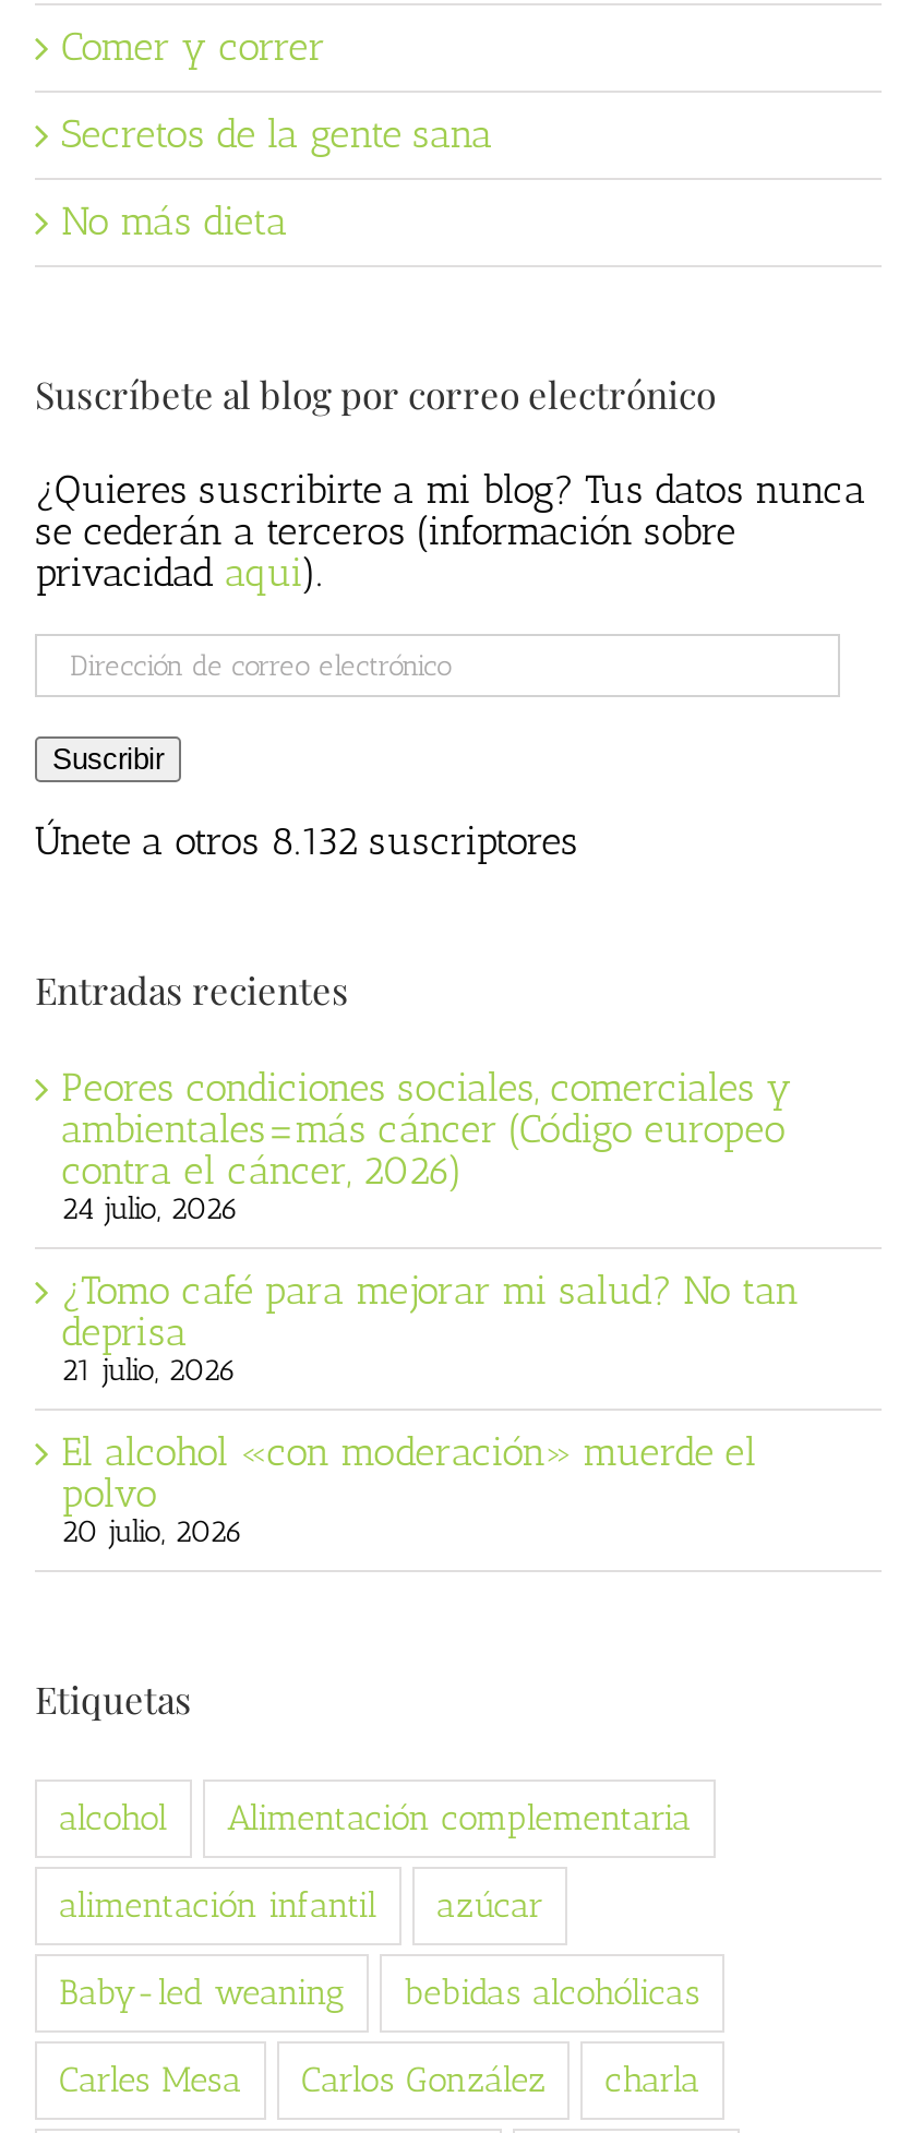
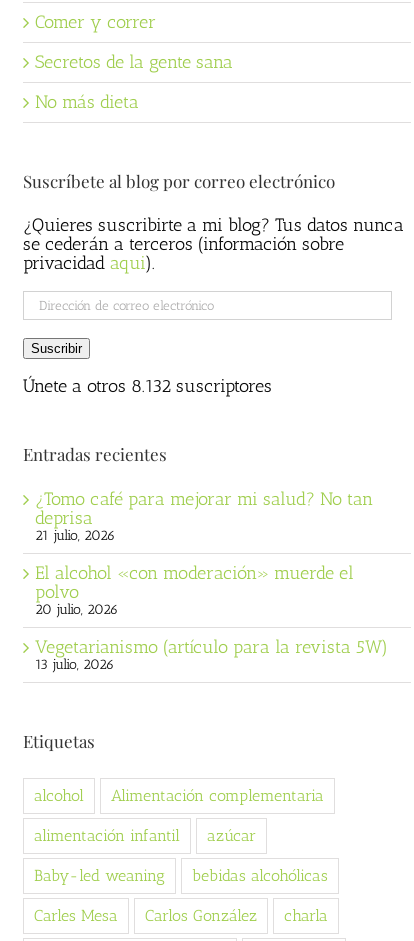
- Peores condiciones sociales, comerciales y
- ambientales=más cáncer (Código europeo
- contra el cáncer, 2026)
- 24 julio, 2026

moved up: ¿Tomo café para mejorar mi salud? No tan | deprisa | 21 julio, 2026 | El alcohol «con moderación» muerde el | polvo | 20 julio, 2026

+ Vegetarianismo (artículo para la revista 5W)
+ 13 julio, 2026
